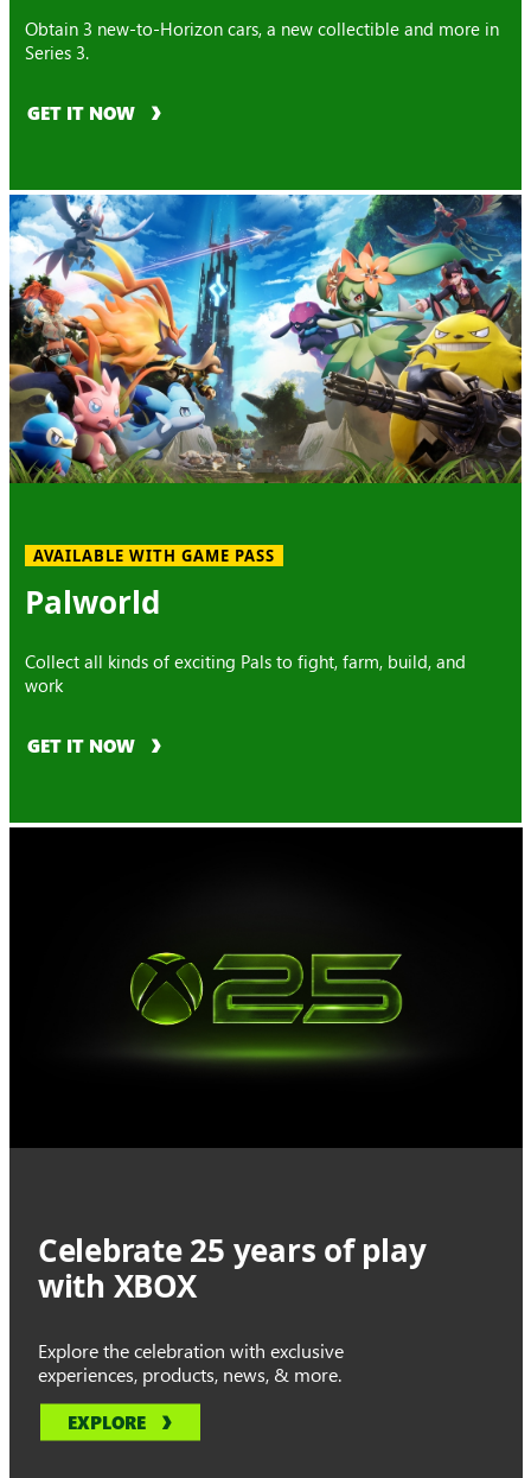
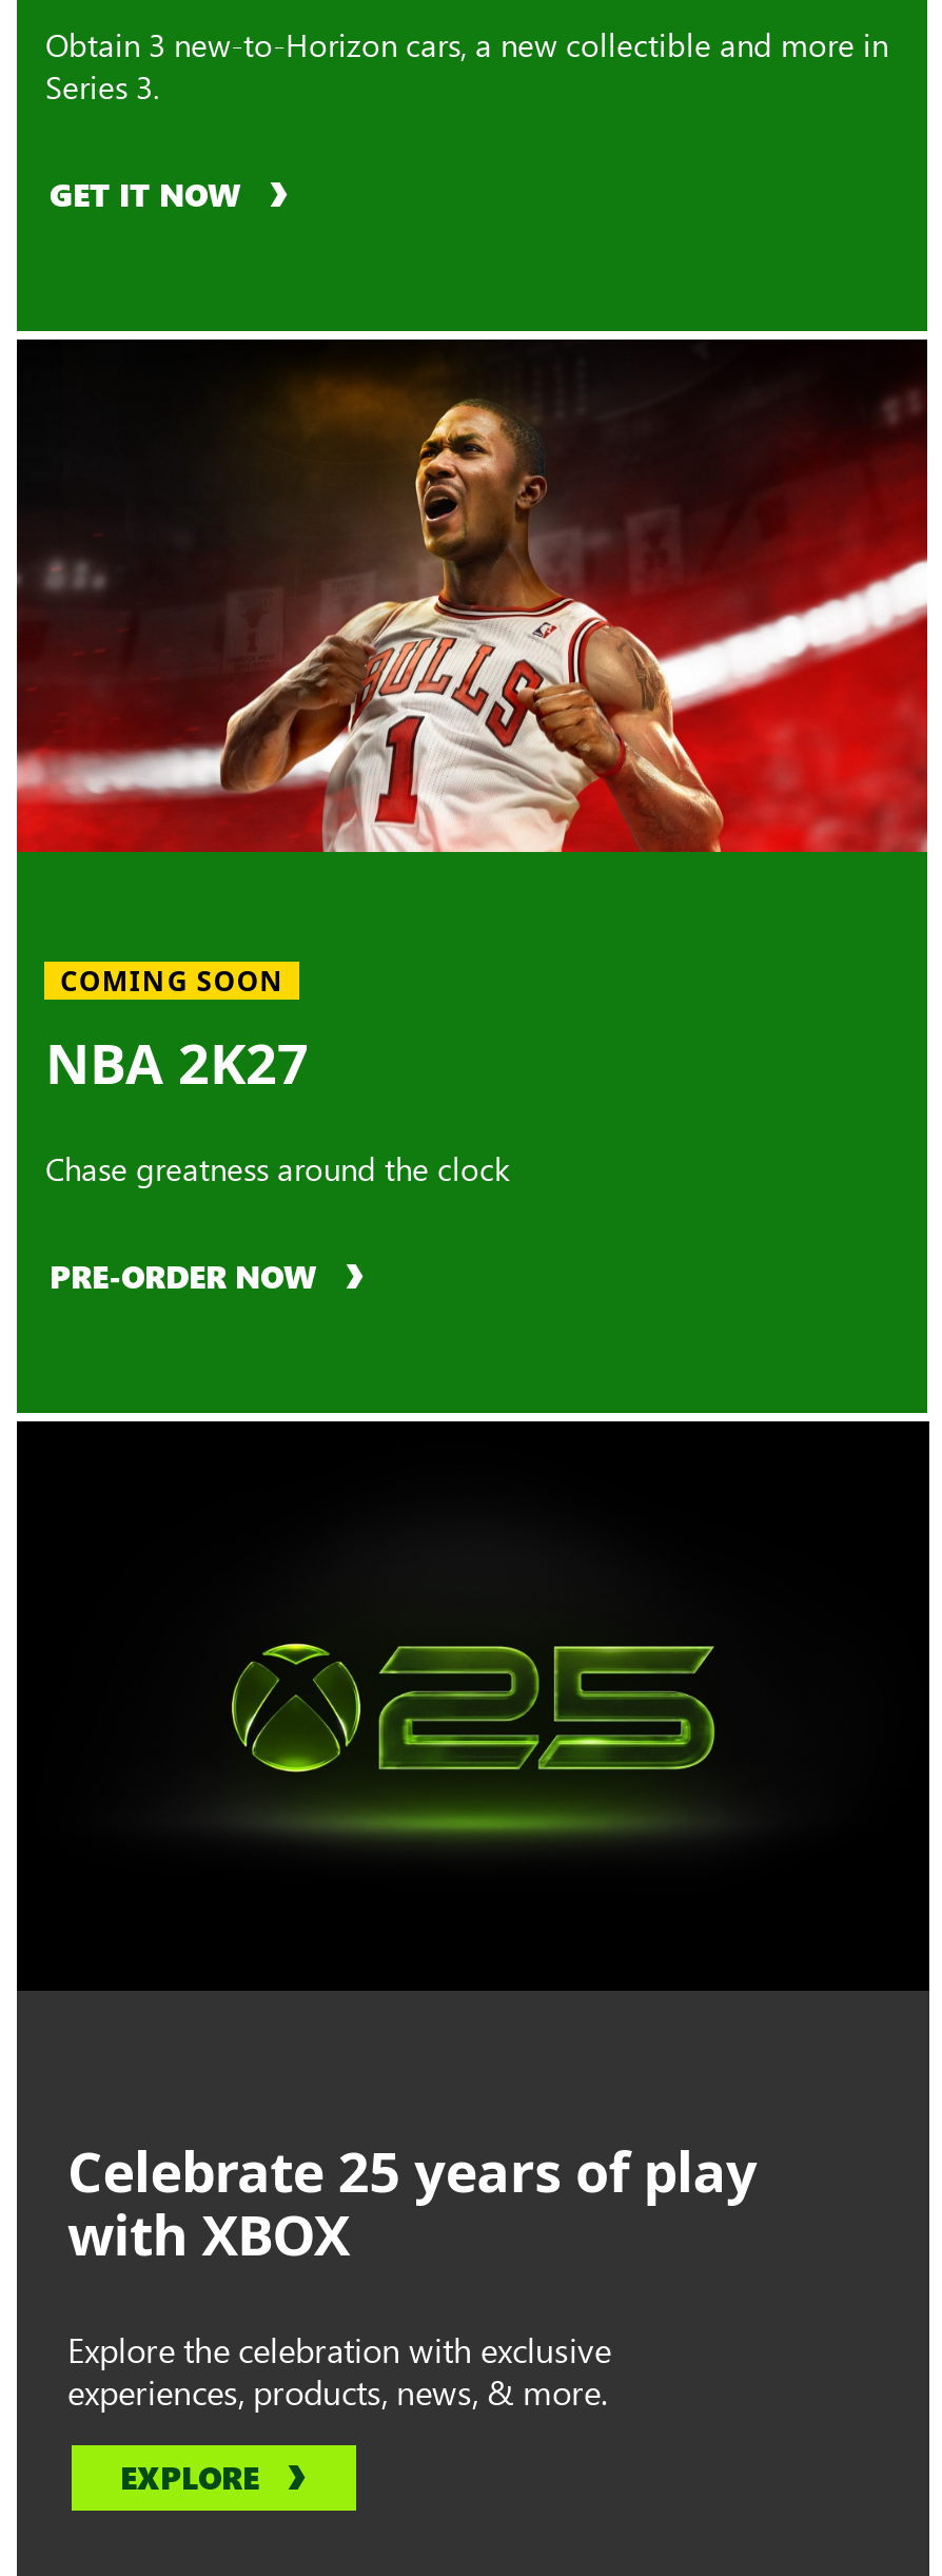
- [image]
+ [image]

- AVAILABLE WITH GAME PASS
- Palworld
+ COMING SOON
+ NBA 2K27

- Collect all kinds of exciting Pals to fight, farm, build, and
- work
+ Chase greatness around the clock

- GET IT NOW
+ PRE-ORDER NOW
